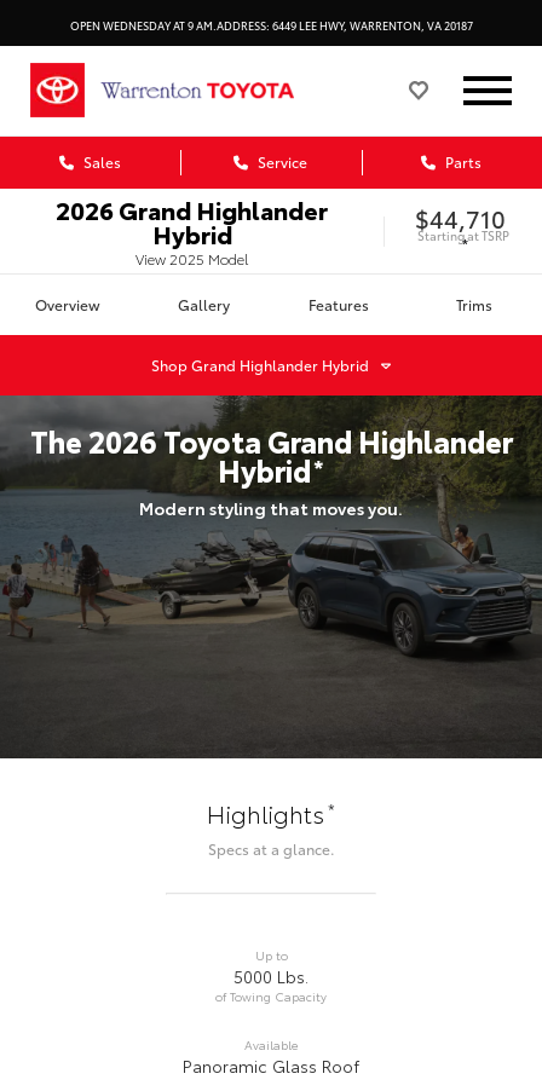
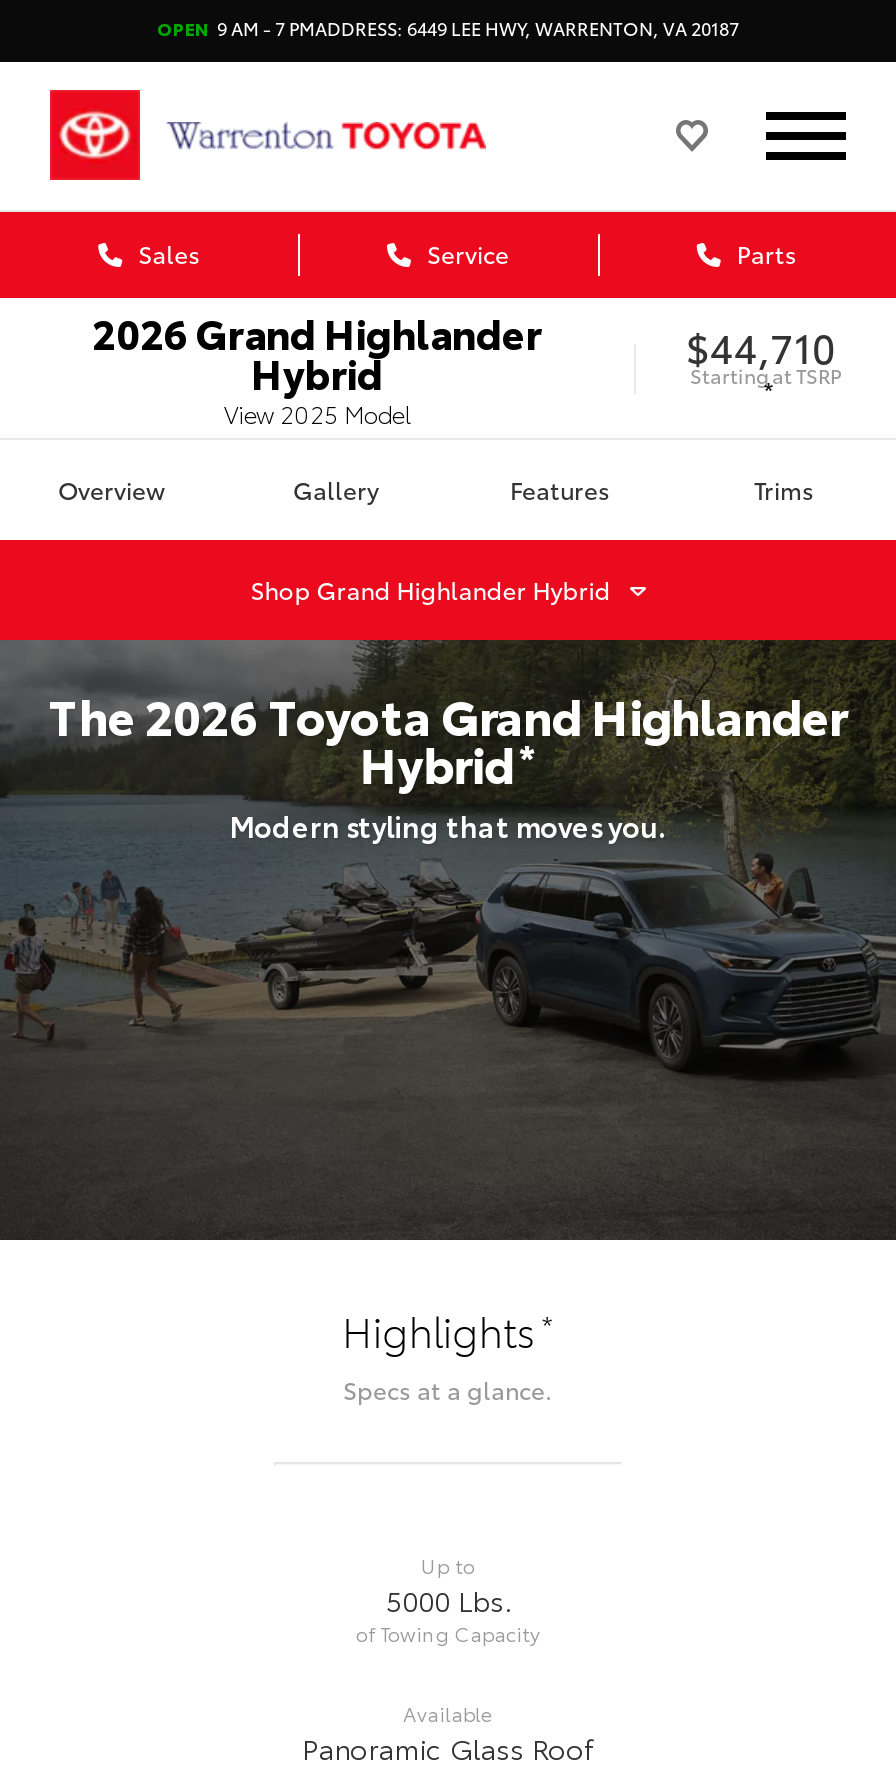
- OPEN WEDNESDAY AT 9 AM.ADDRESS: 6449 LEE HWY, WARRENTON, VA 20187
+ OPEN 9 AM - 7 PMADDRESS: 6449 LEE HWY, WARRENTON, VA 20187
